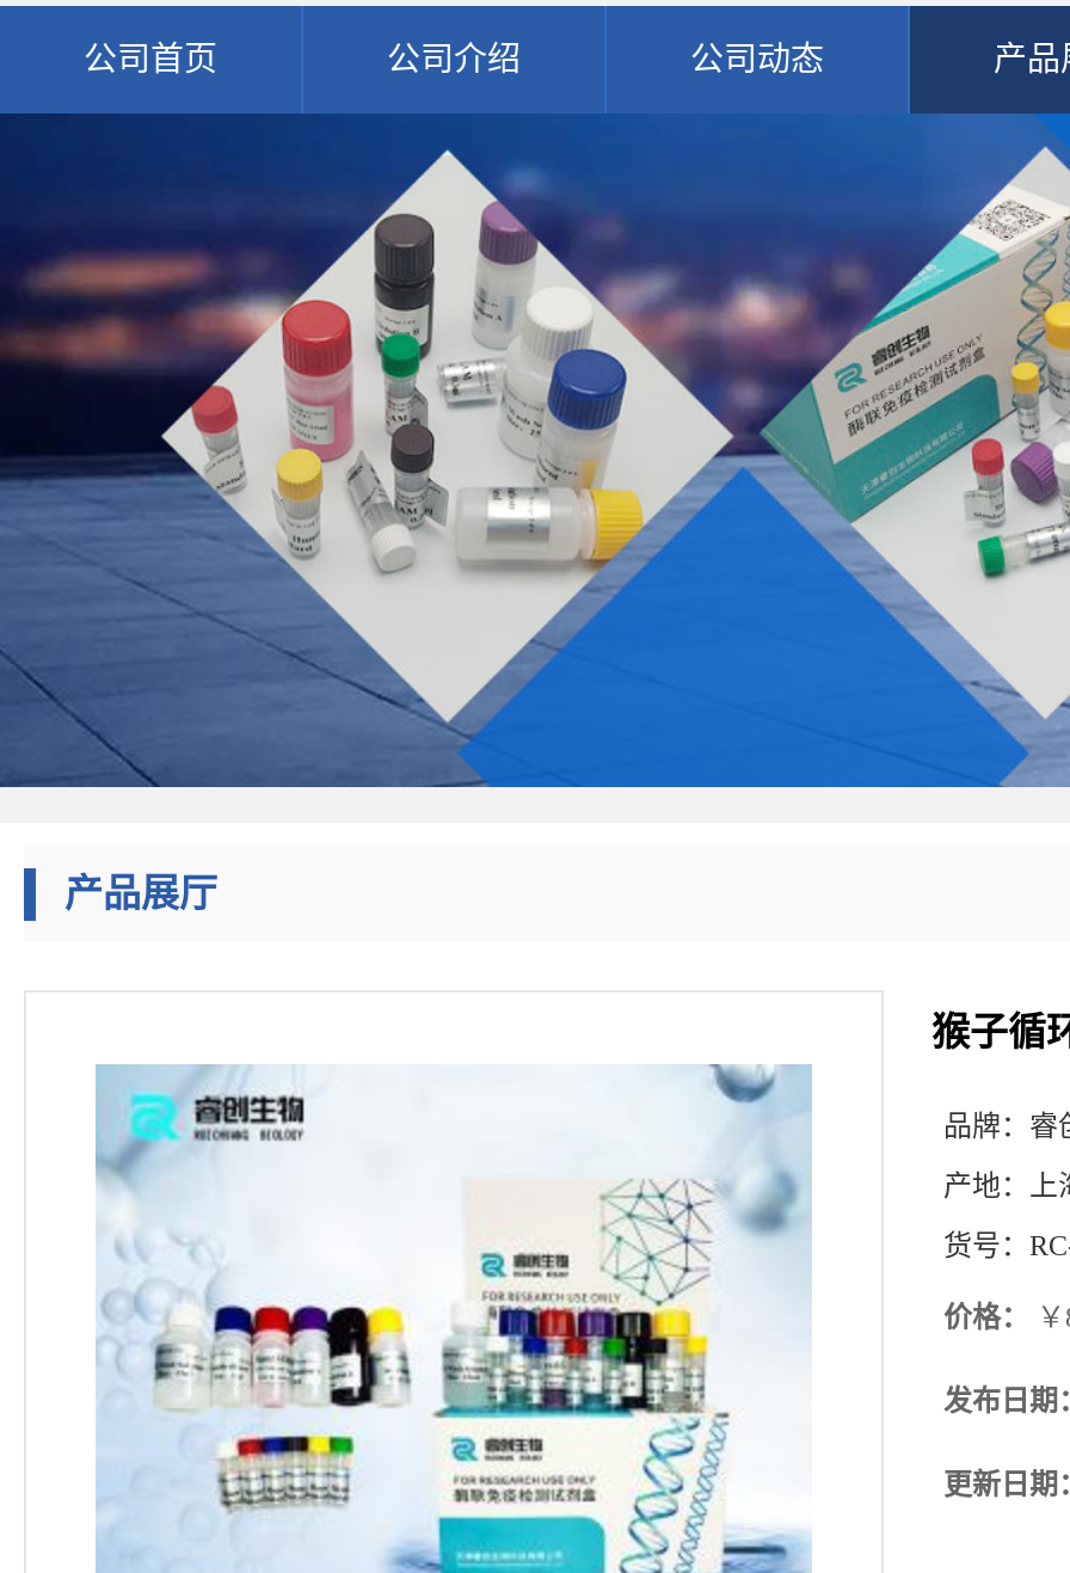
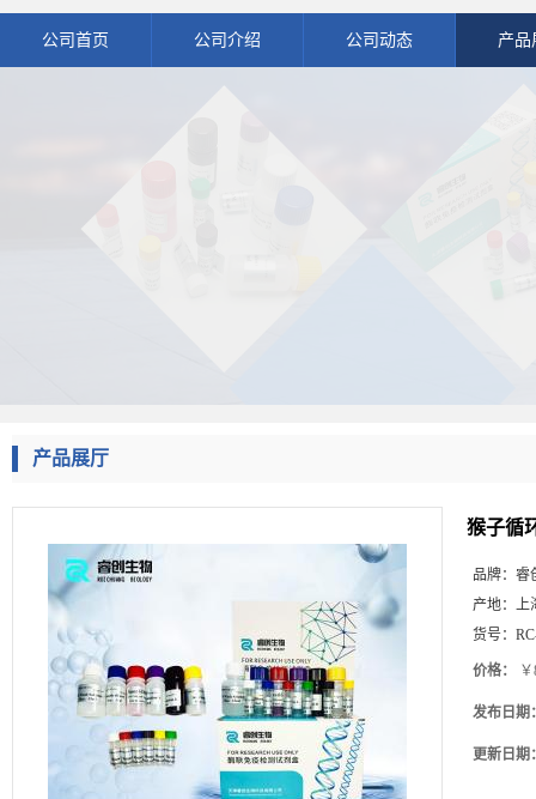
- [image]
